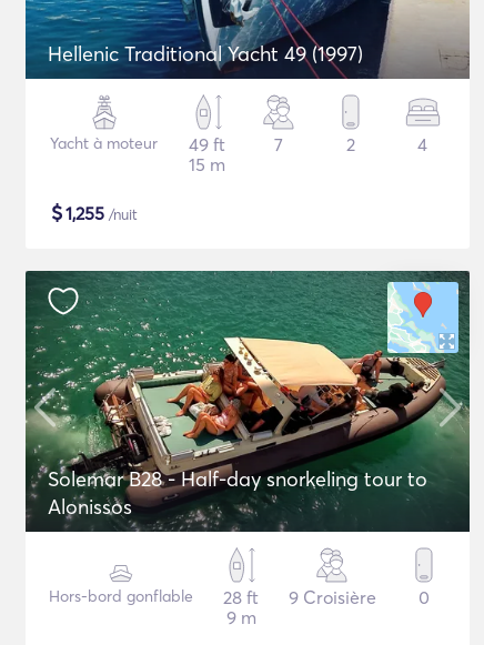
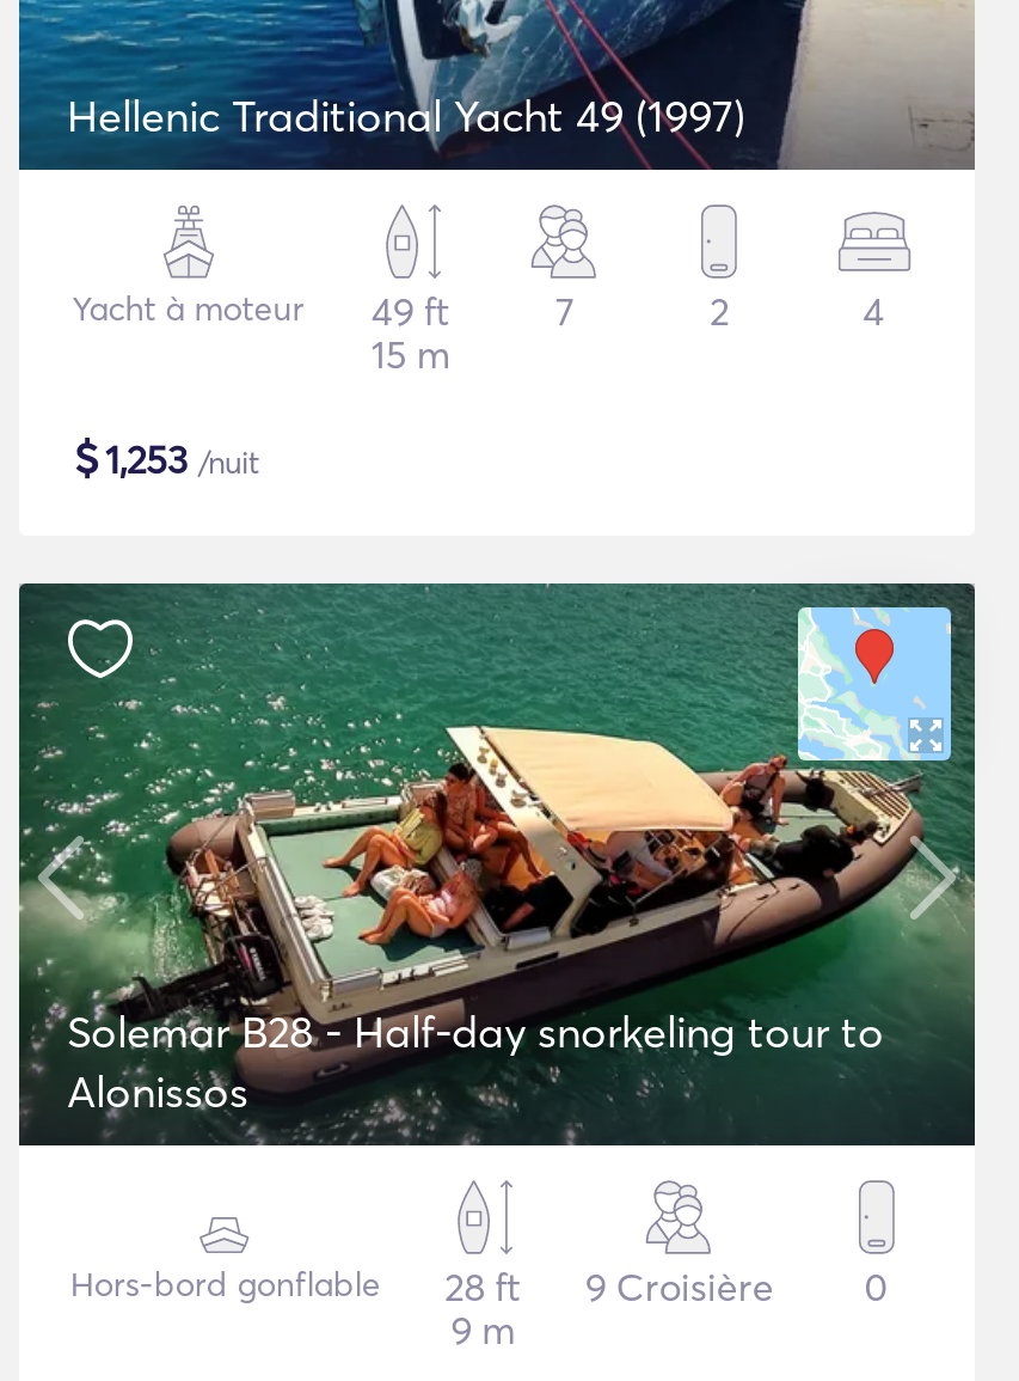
- $1,255 /nuit
+ $1,253 /nuit
